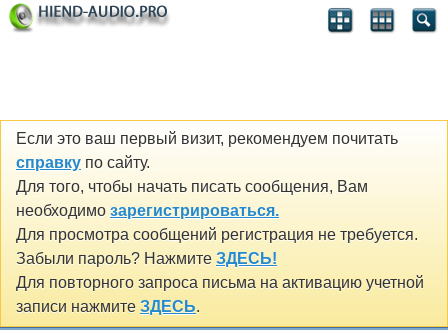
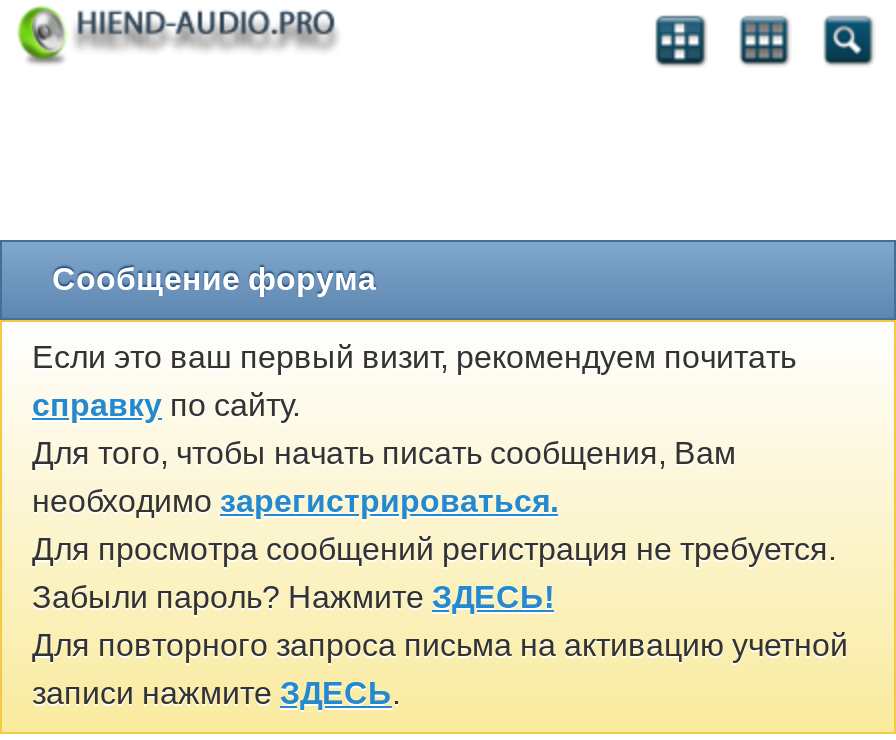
+ Сообщение форума
